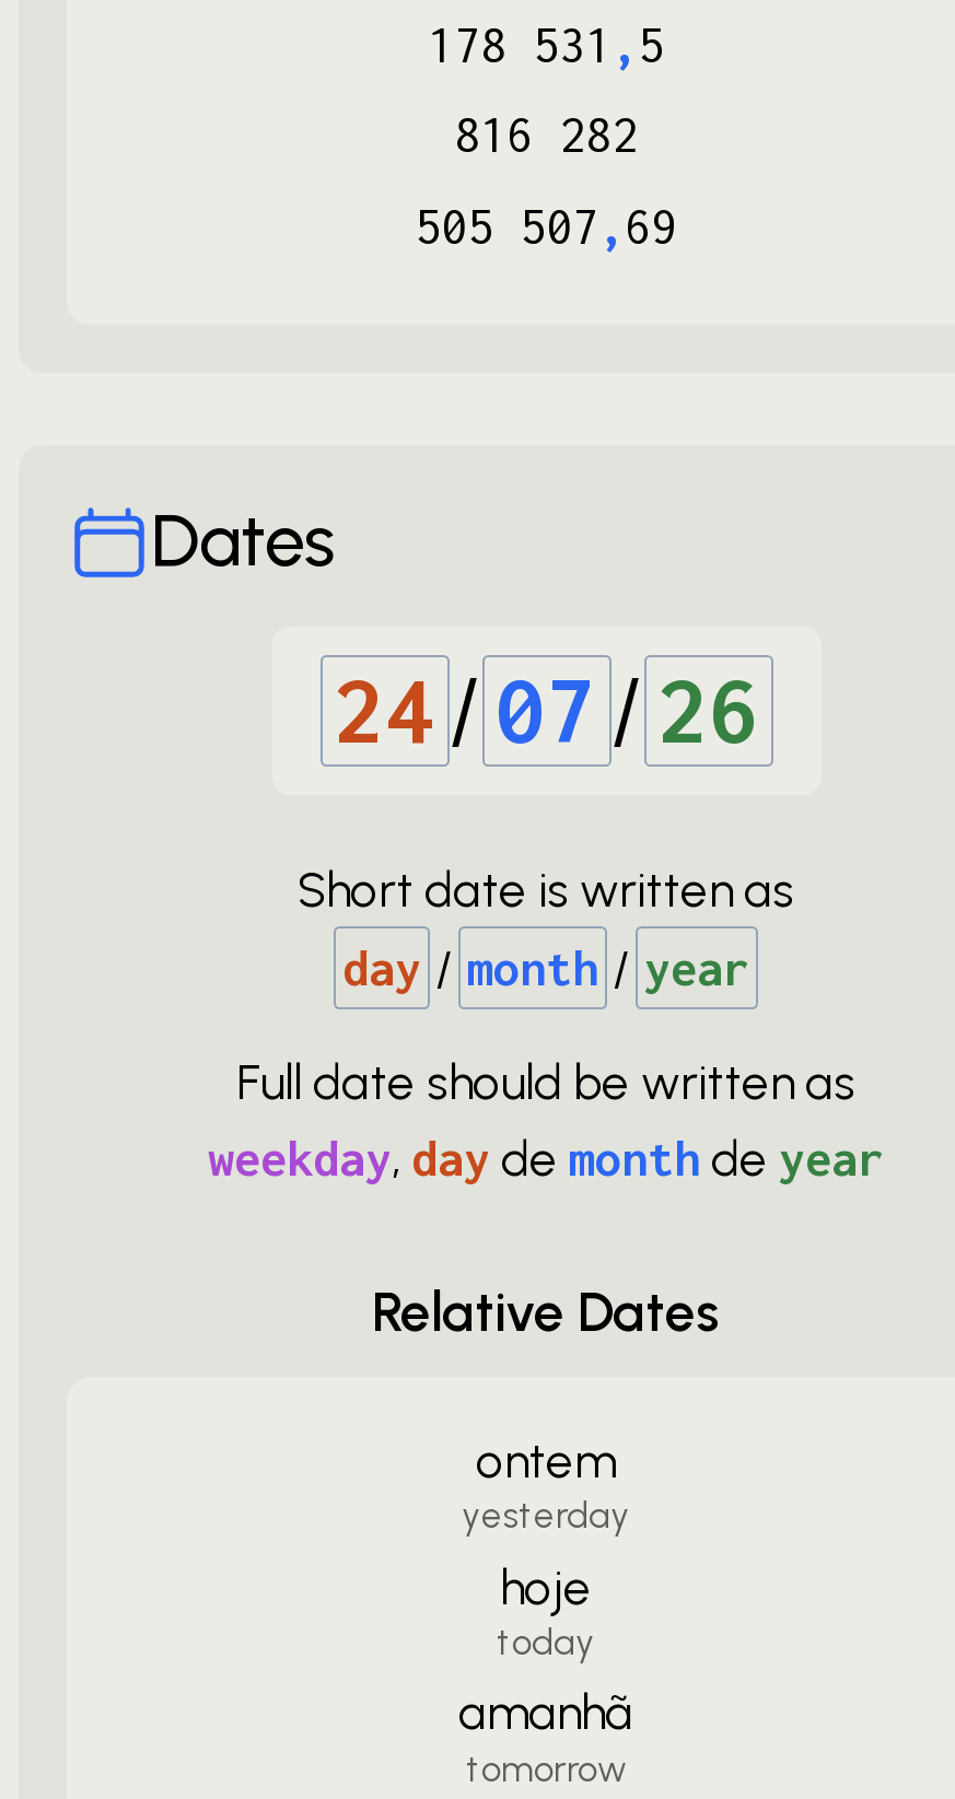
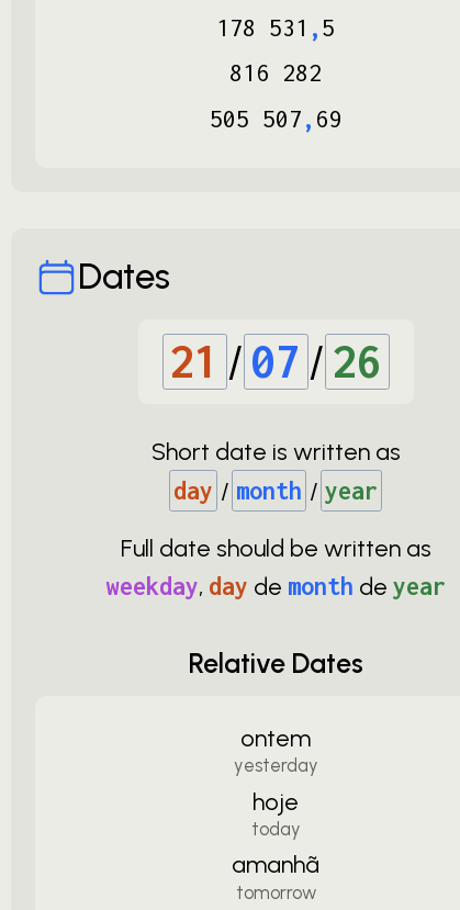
- 24 / 07 / 26
+ 21 / 07 / 26
